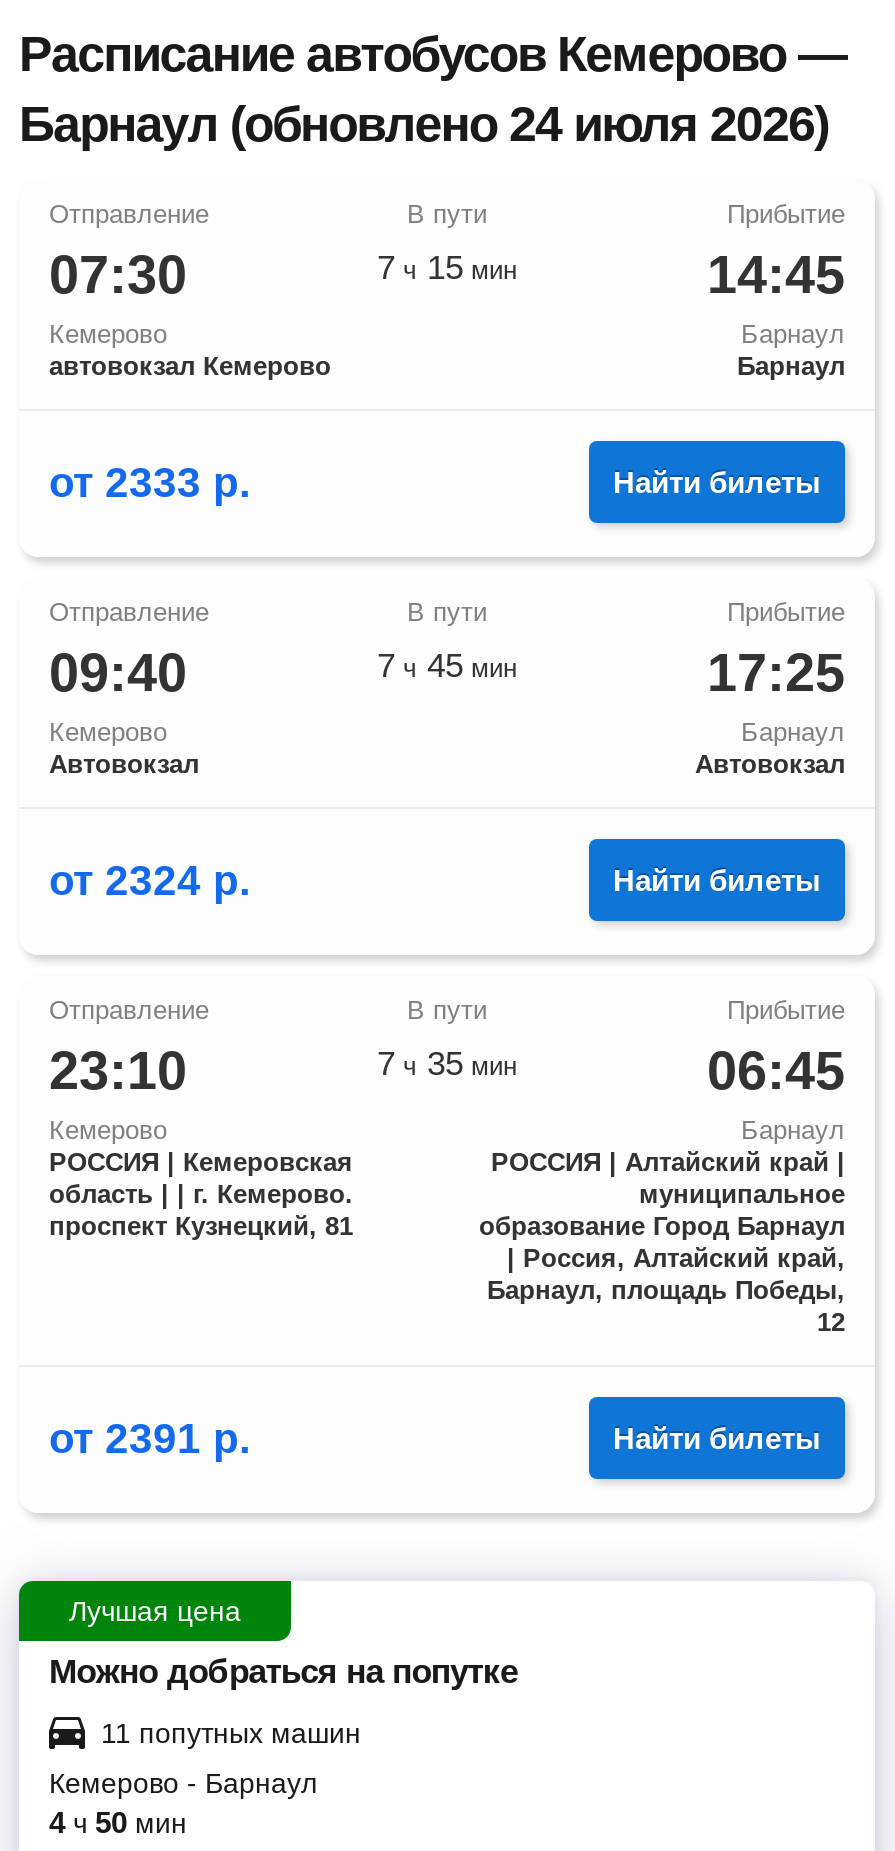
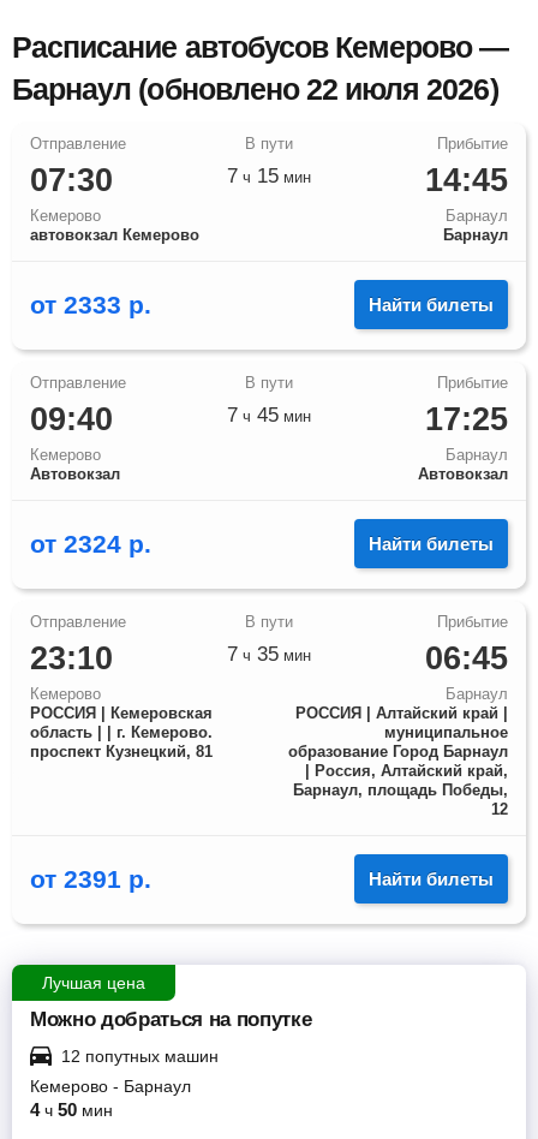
- Барнаул (обновлено 24 июля 2026)
+ Барнаул (обновлено 22 июля 2026)

- 11 попутных машин
+ 12 попутных машин
